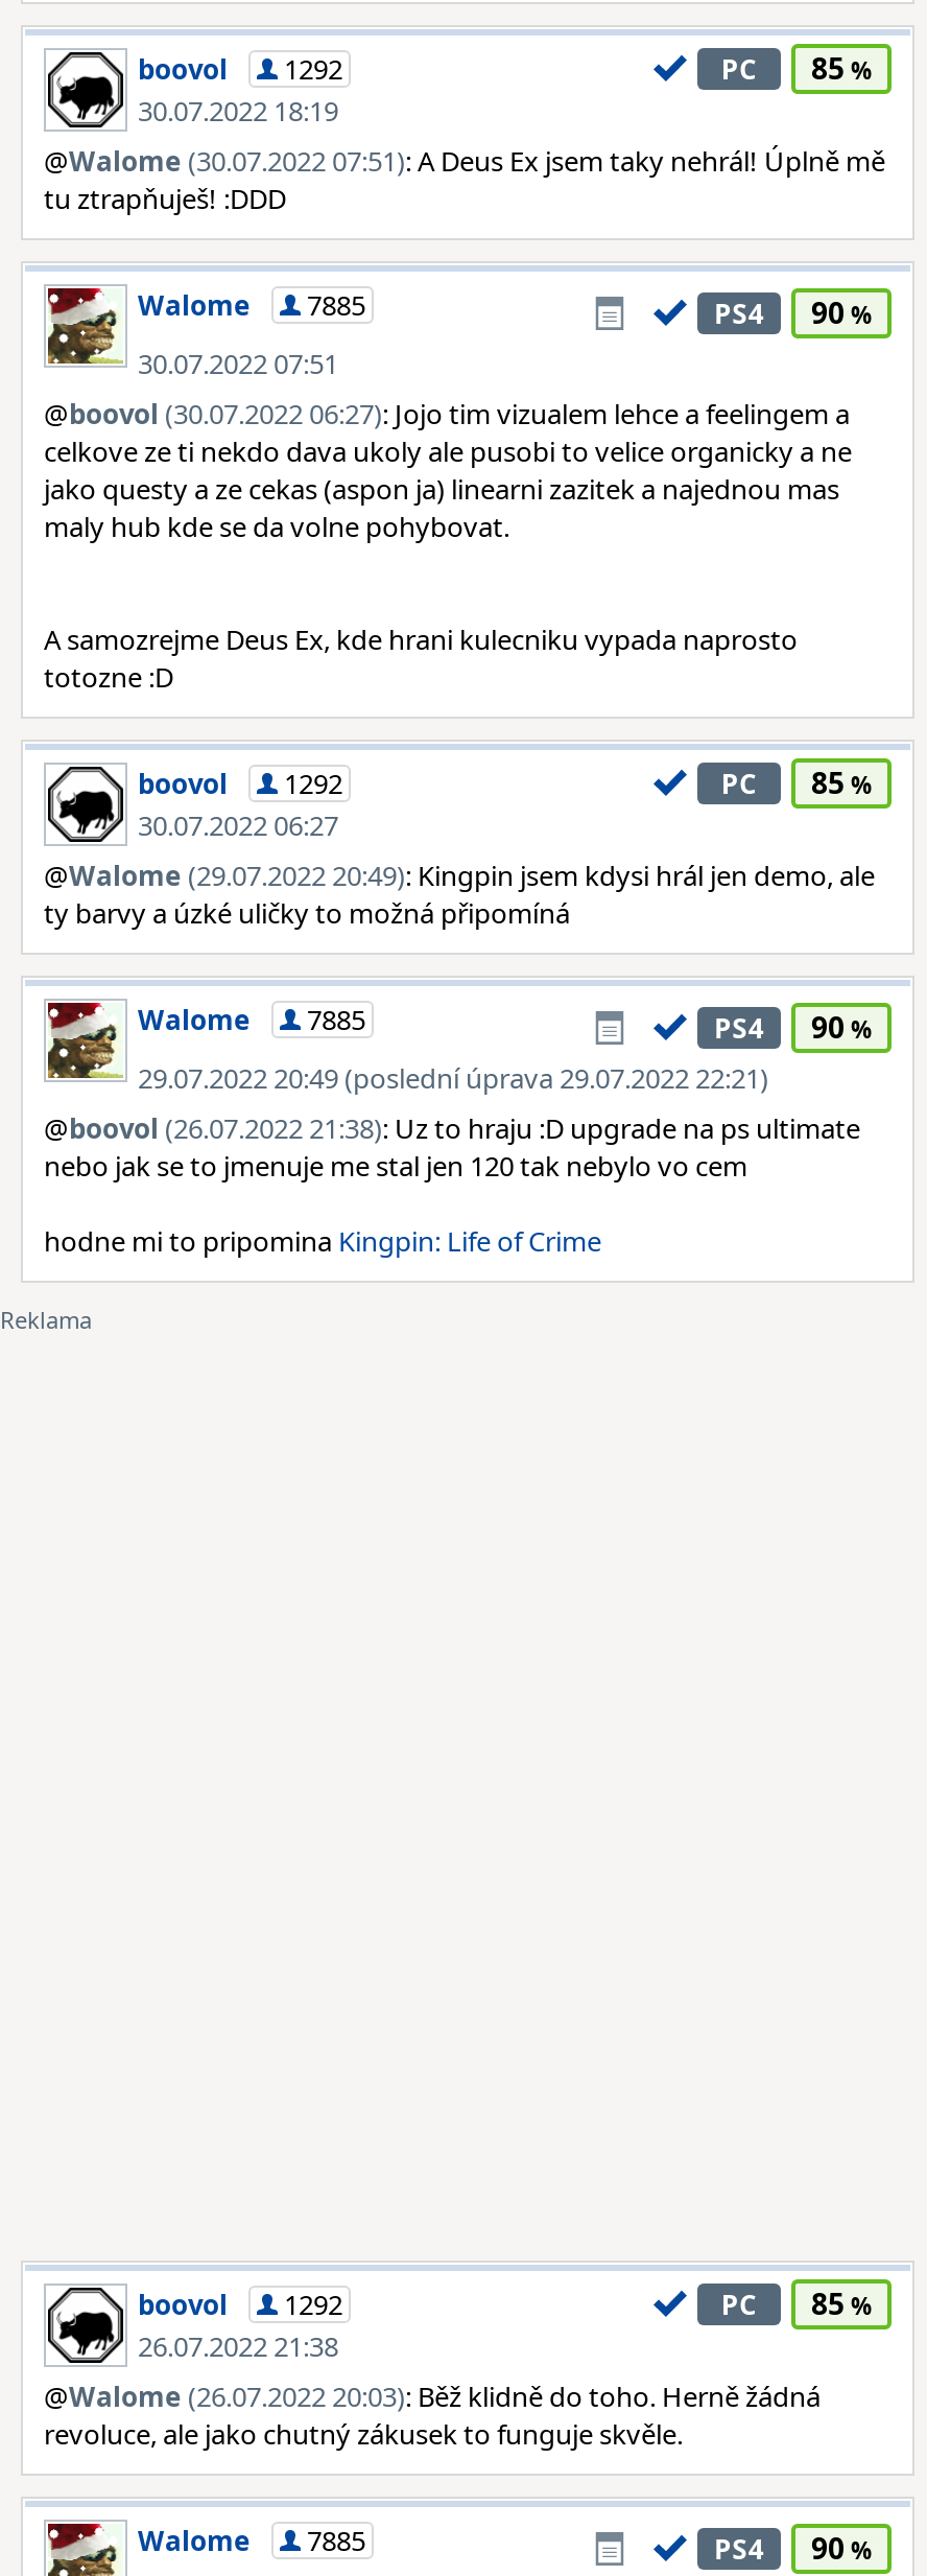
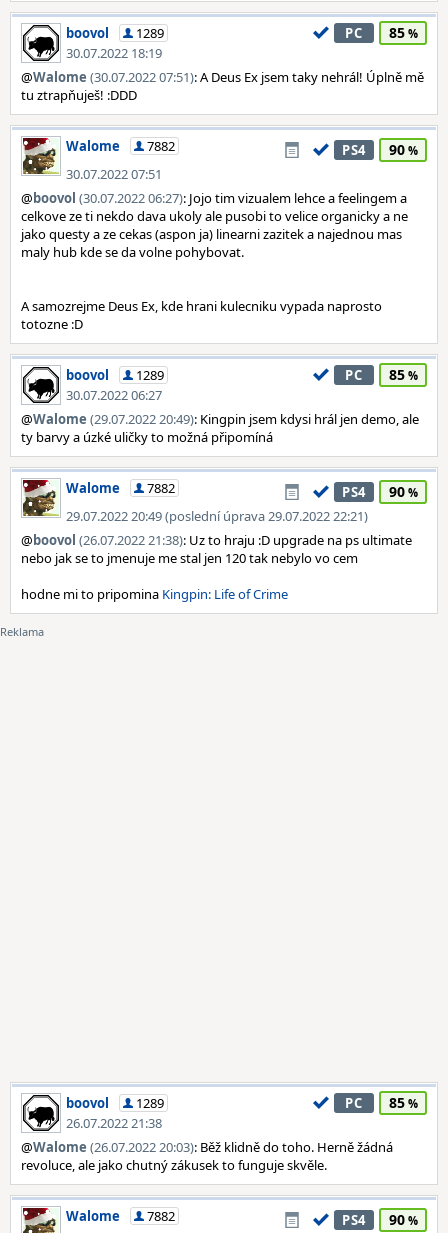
- boovol 1292
+ boovol 1289

- Walome 7885
+ Walome 7882

- boovol 1292
+ boovol 1289

- Walome 7885
+ Walome 7882

- boovol 1292
+ boovol 1289

- Walome 7885
+ Walome 7882
